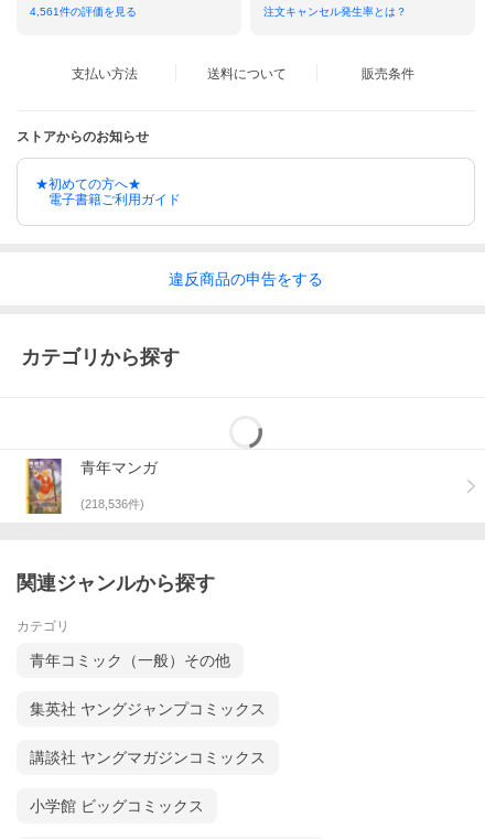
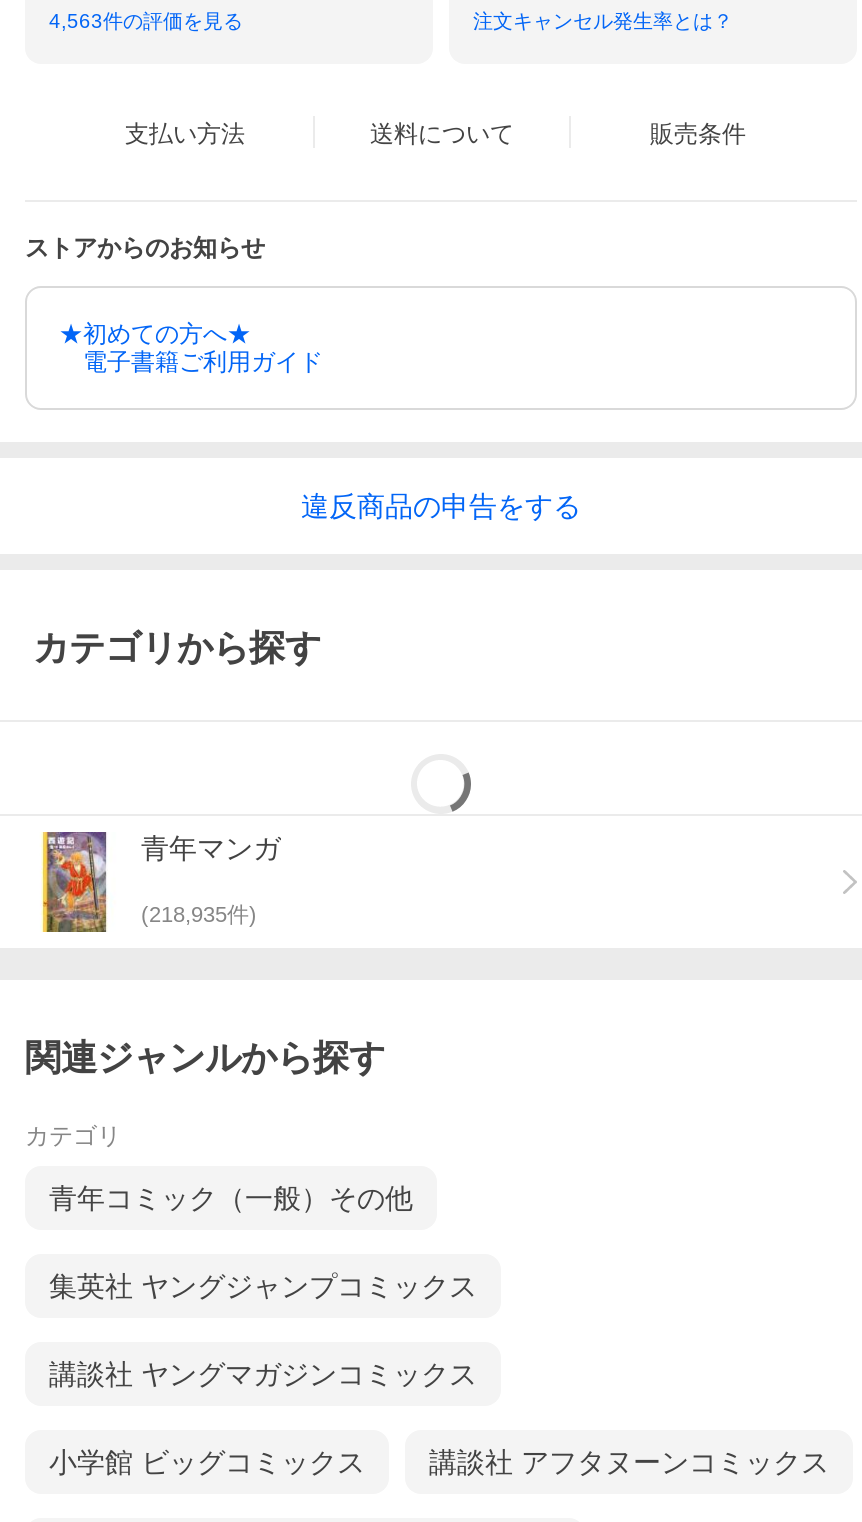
- 4,561件の評価を見る
+ 4,563件の評価を見る

- (218,536件)
+ (218,935件)

+ 講談社 アフタヌーンコミックス
